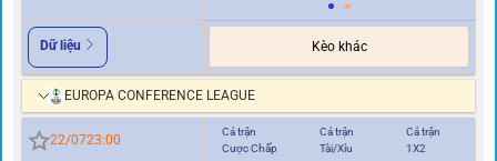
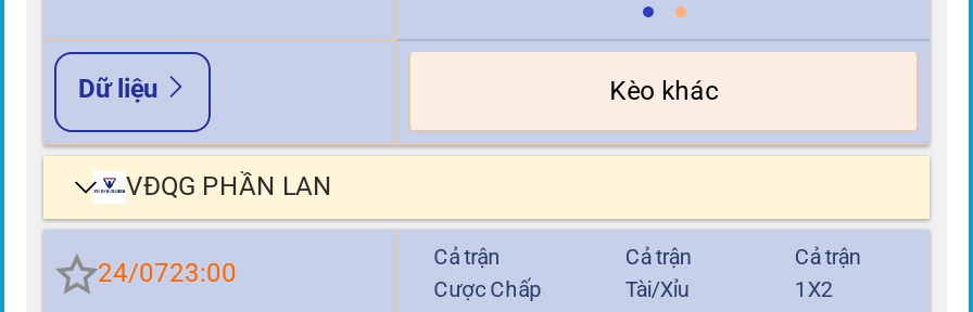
- EUROPA CONFERENCE LEAGUE
+ VĐQG PHẦN LAN

- 22/0723:00
+ 24/0723:00
